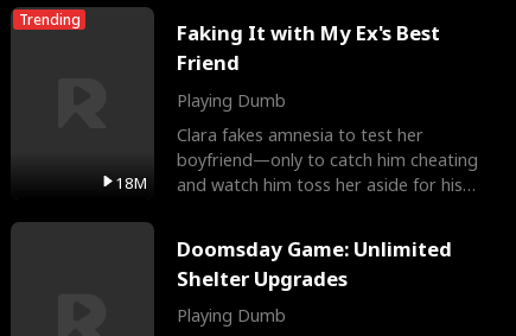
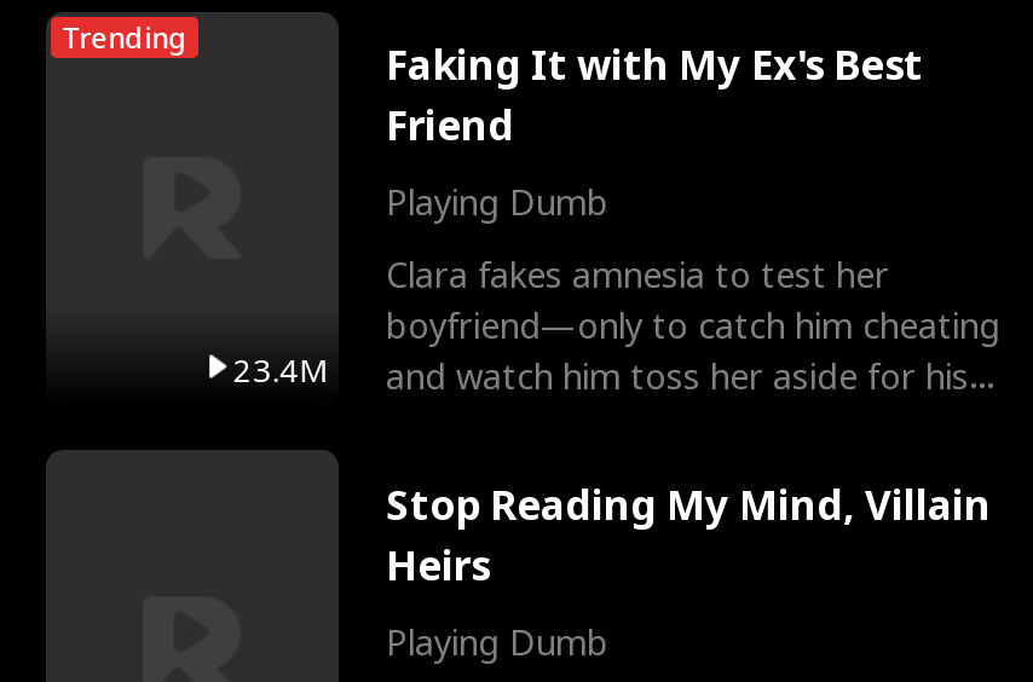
- 18M and watch him toss her aside for his
+ 23.4M and watch him toss her aside for his

- Doomsday Game: Unlimited
- Shelter Upgrades
+ Stop Reading My Mind, Villain
+ Heirs
